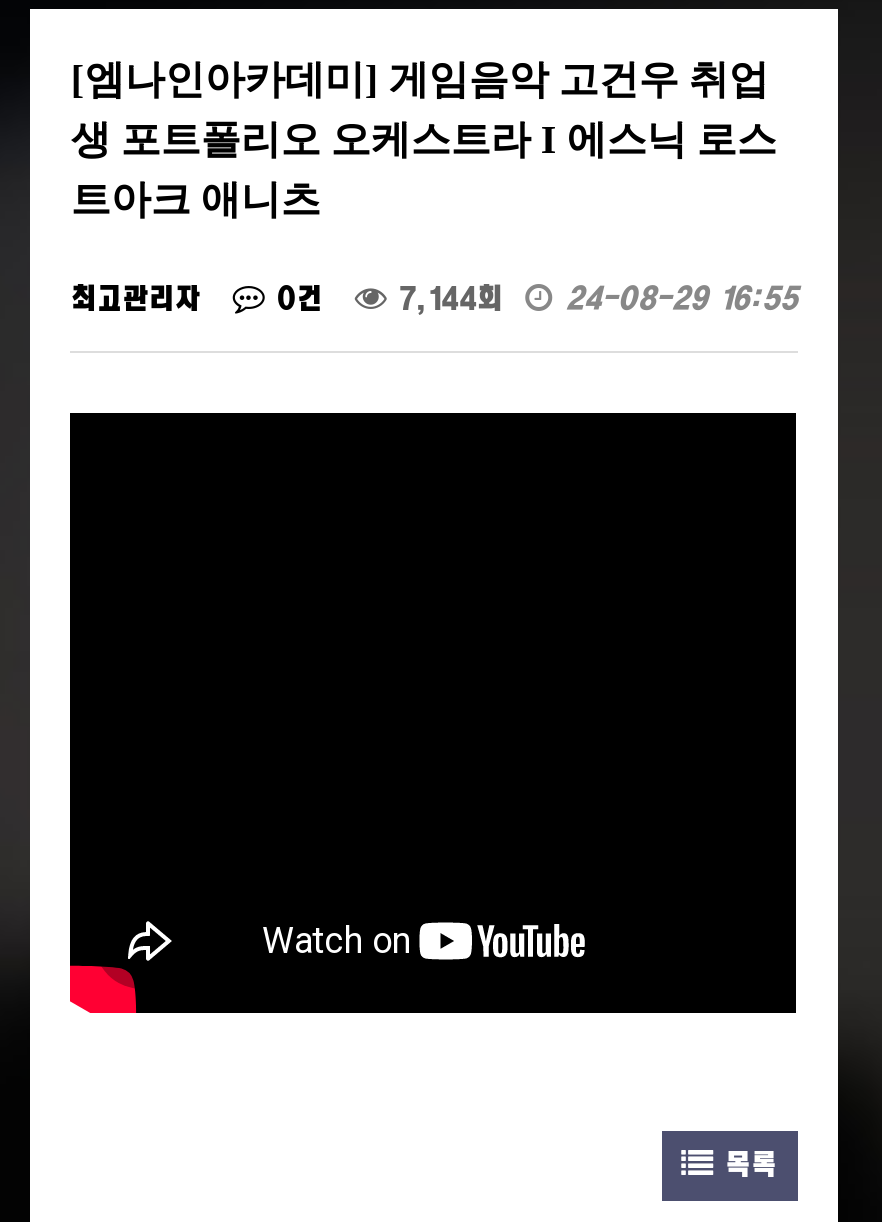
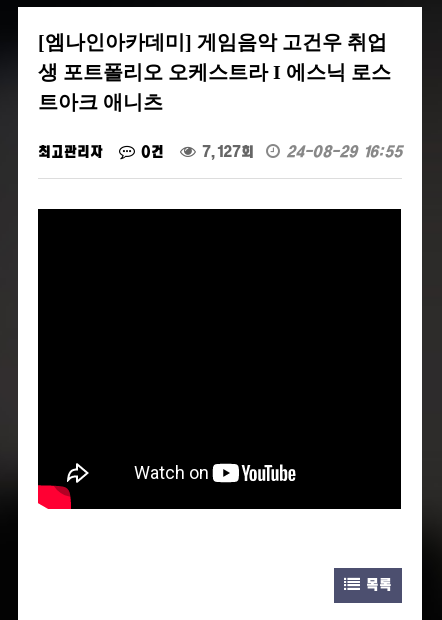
- 최고관리자 0건 7,144회 24-08-29 16:55
+ 최고관리자 0건 7,127회 24-08-29 16:55
